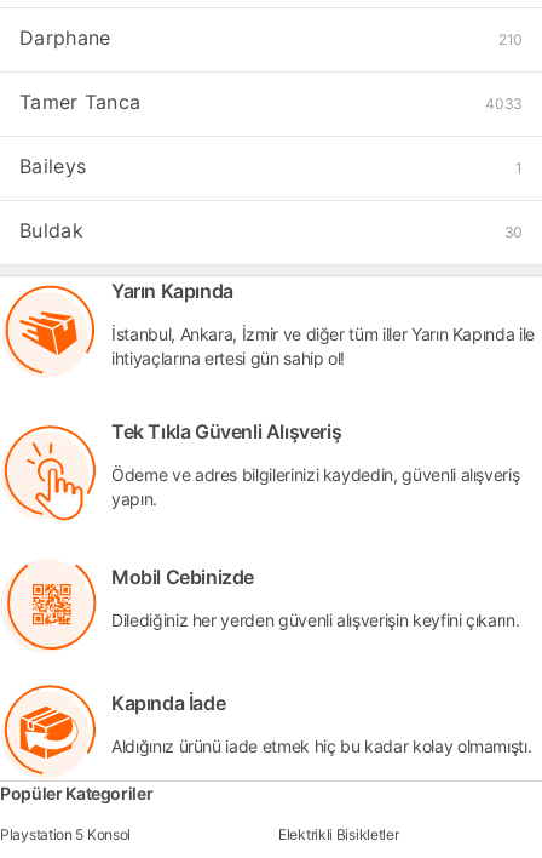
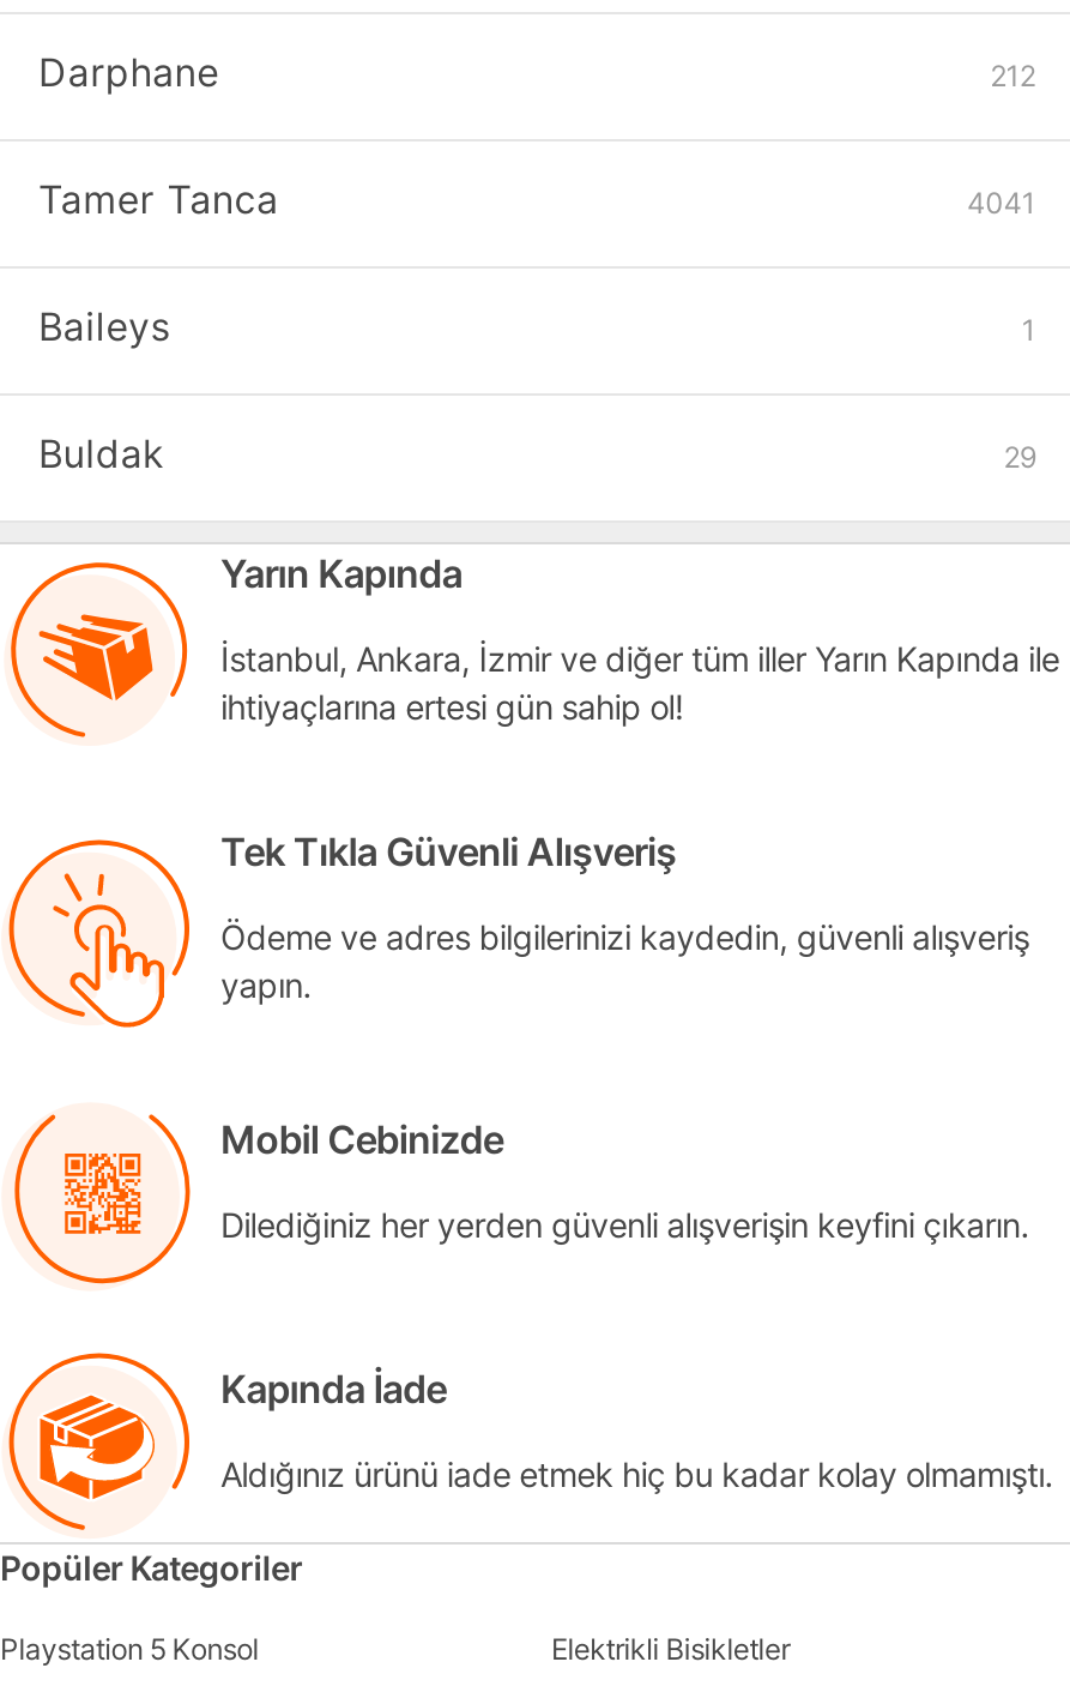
- 210
+ 212

- 4033
+ 4041

- 30
+ 29
